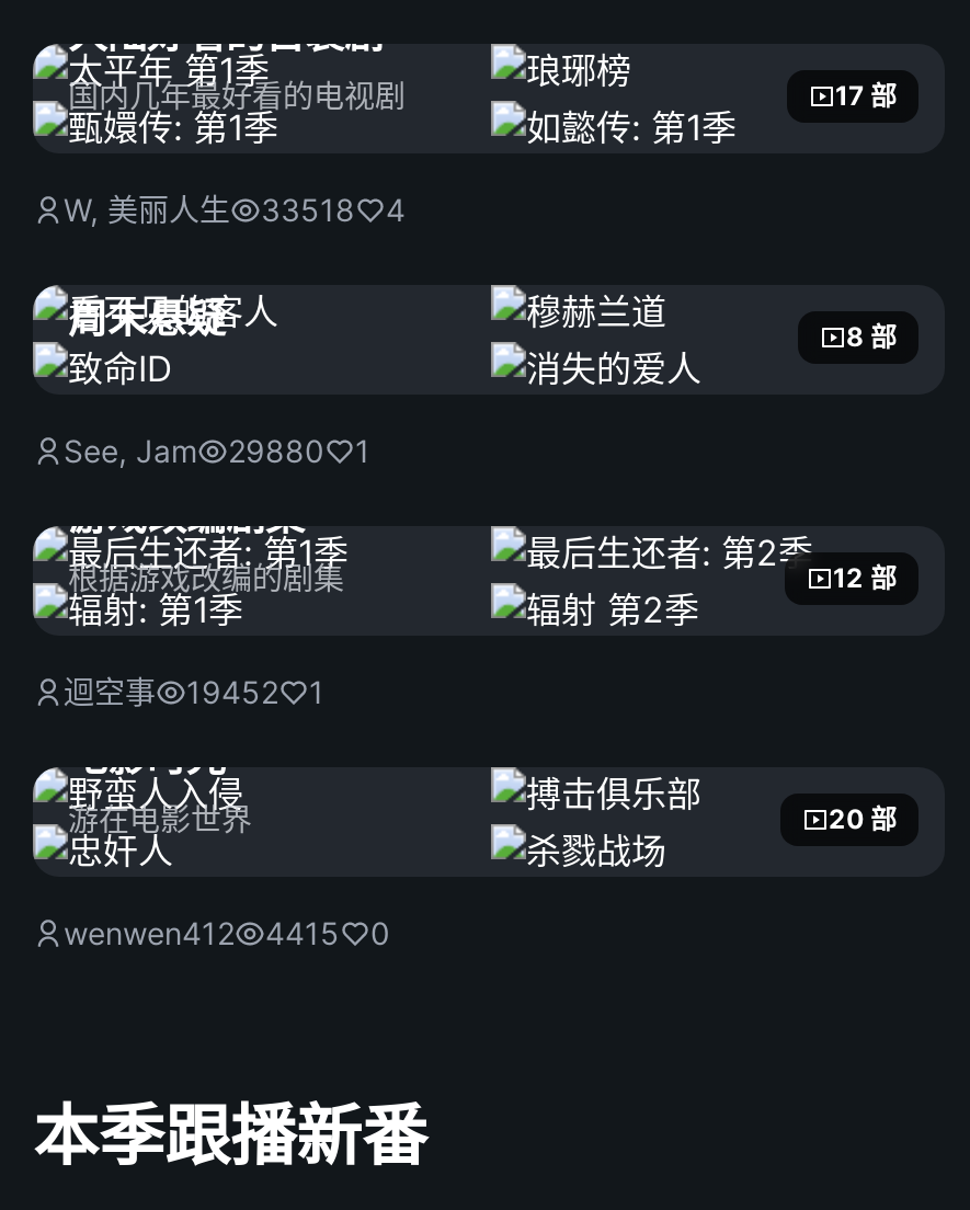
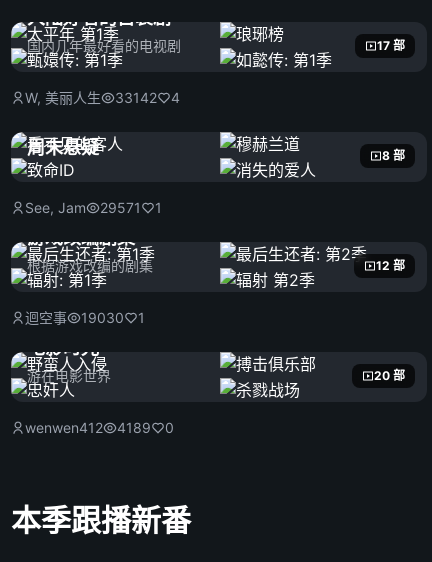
- W, 美丽人生 33518 4
+ W, 美丽人生 33142 4

- See, Jam 29880 1
+ See, Jam 29571 1

- 迴空事 19452 1
+ 迴空事 19030 1

- wenwen412 4415 0
+ wenwen412 4189 0
